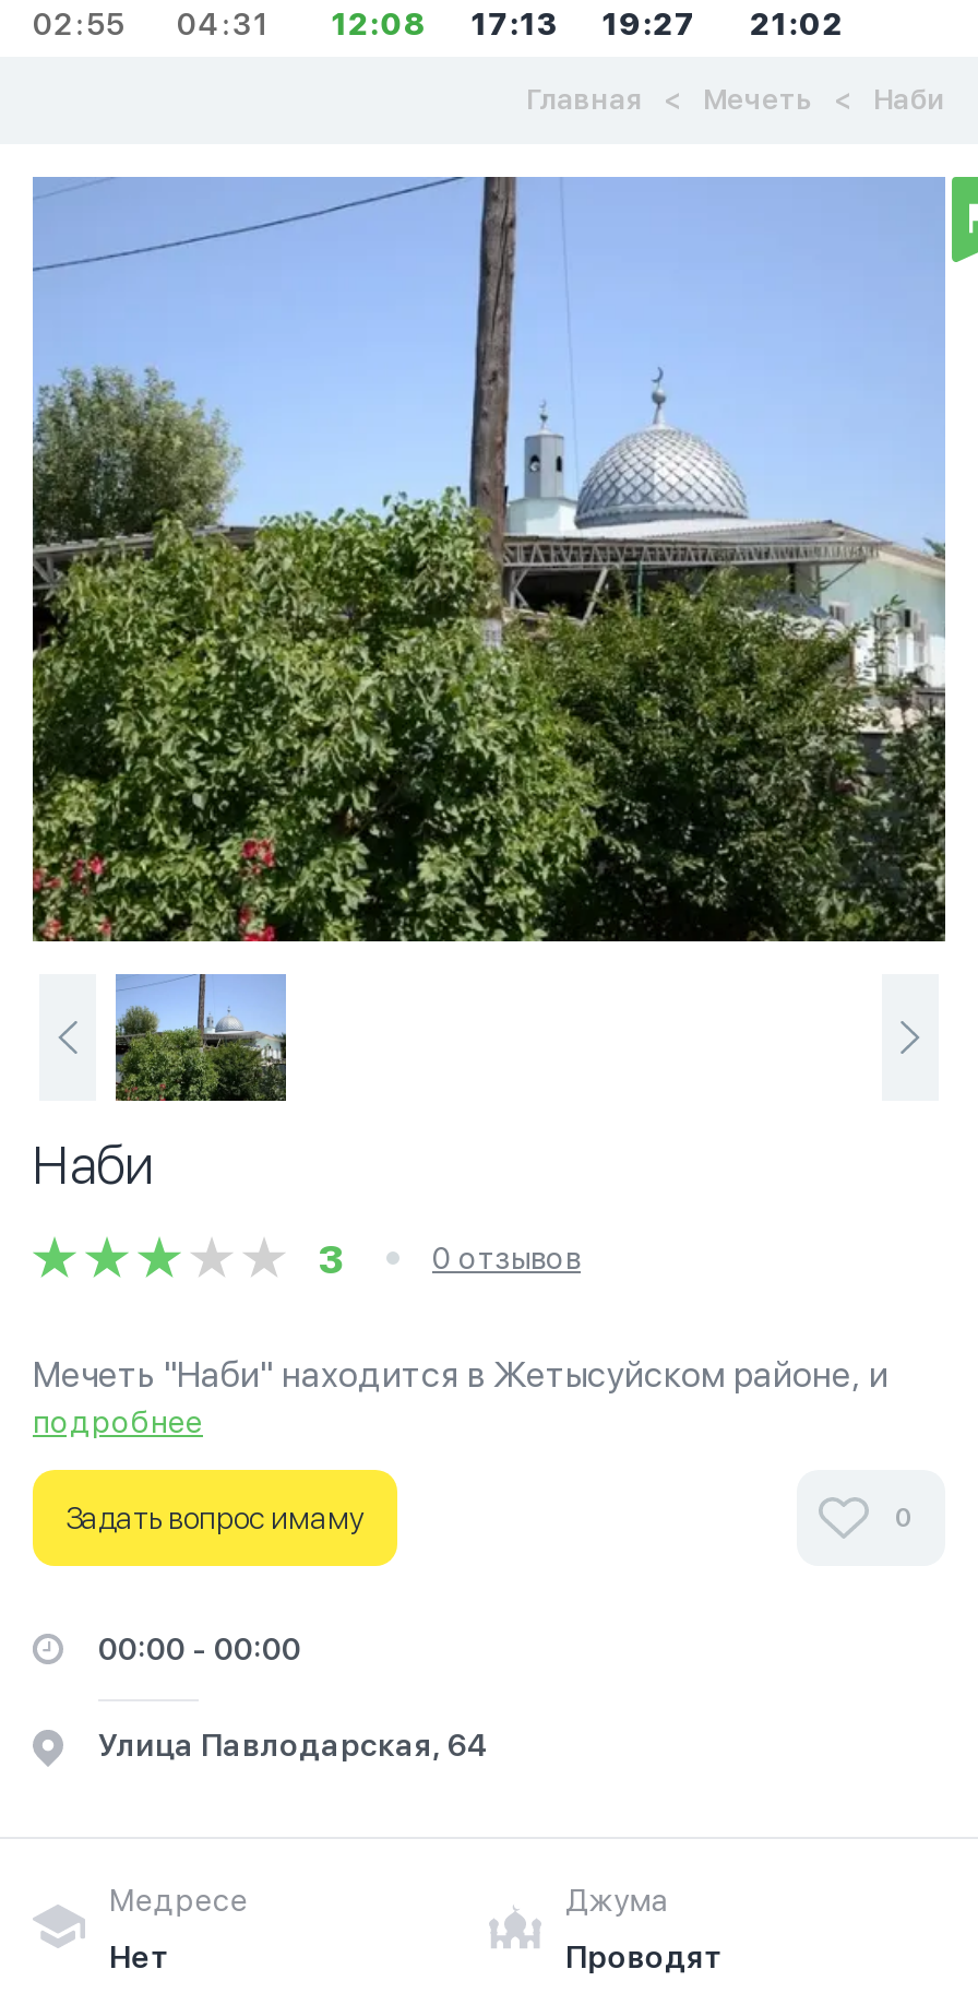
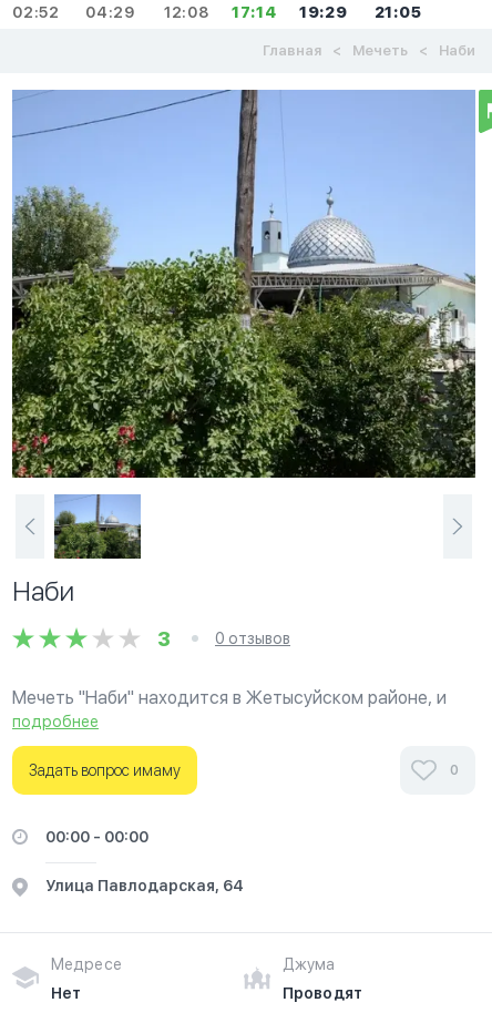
- 02:55
+ 02:52

- 04:31
+ 04:29

- 17:13
+ 17:14

- 19:27
+ 19:29

- 21:02
+ 21:05
